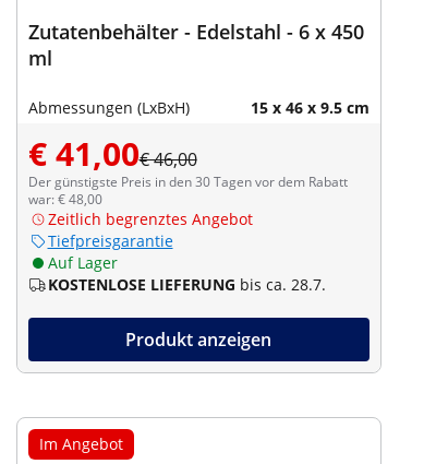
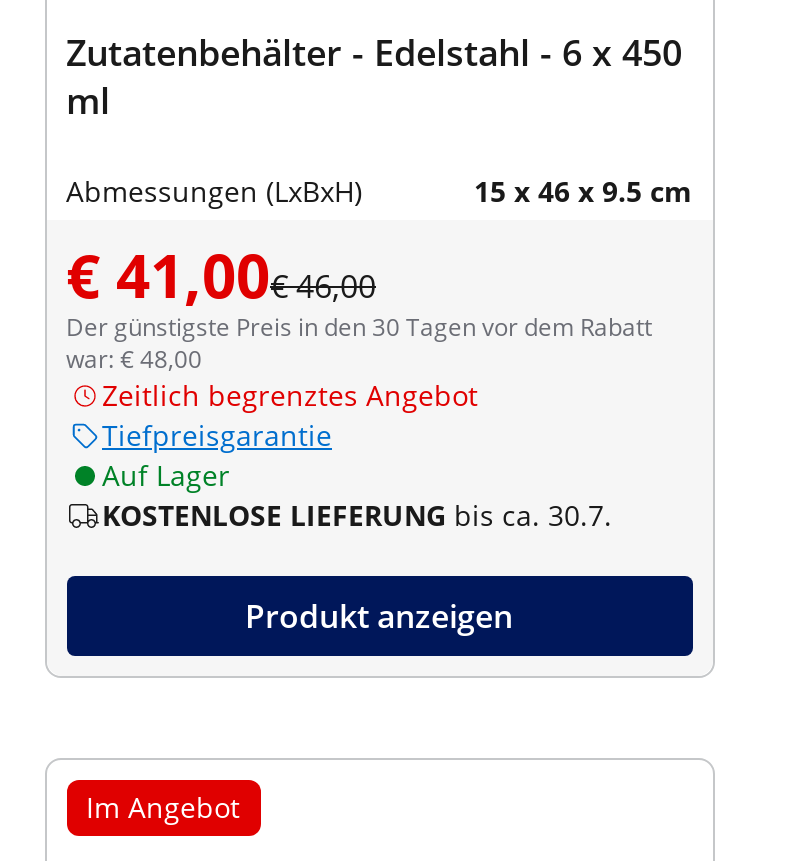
- KOSTENLOSE LIEFERUNG bis ca. 28.7.
+ KOSTENLOSE LIEFERUNG bis ca. 30.7.
